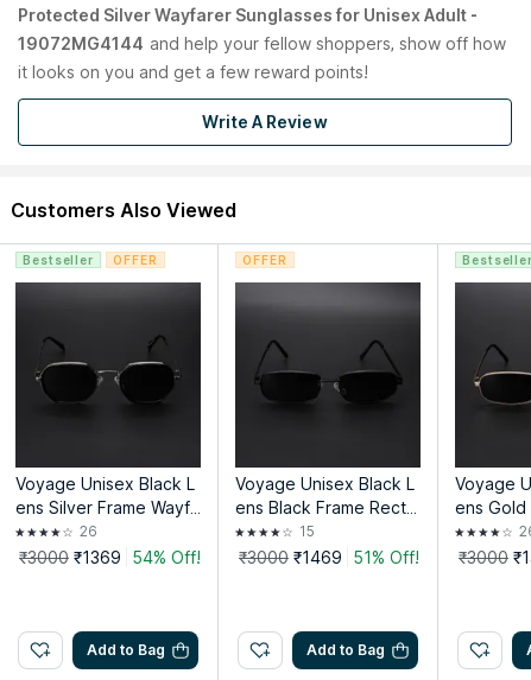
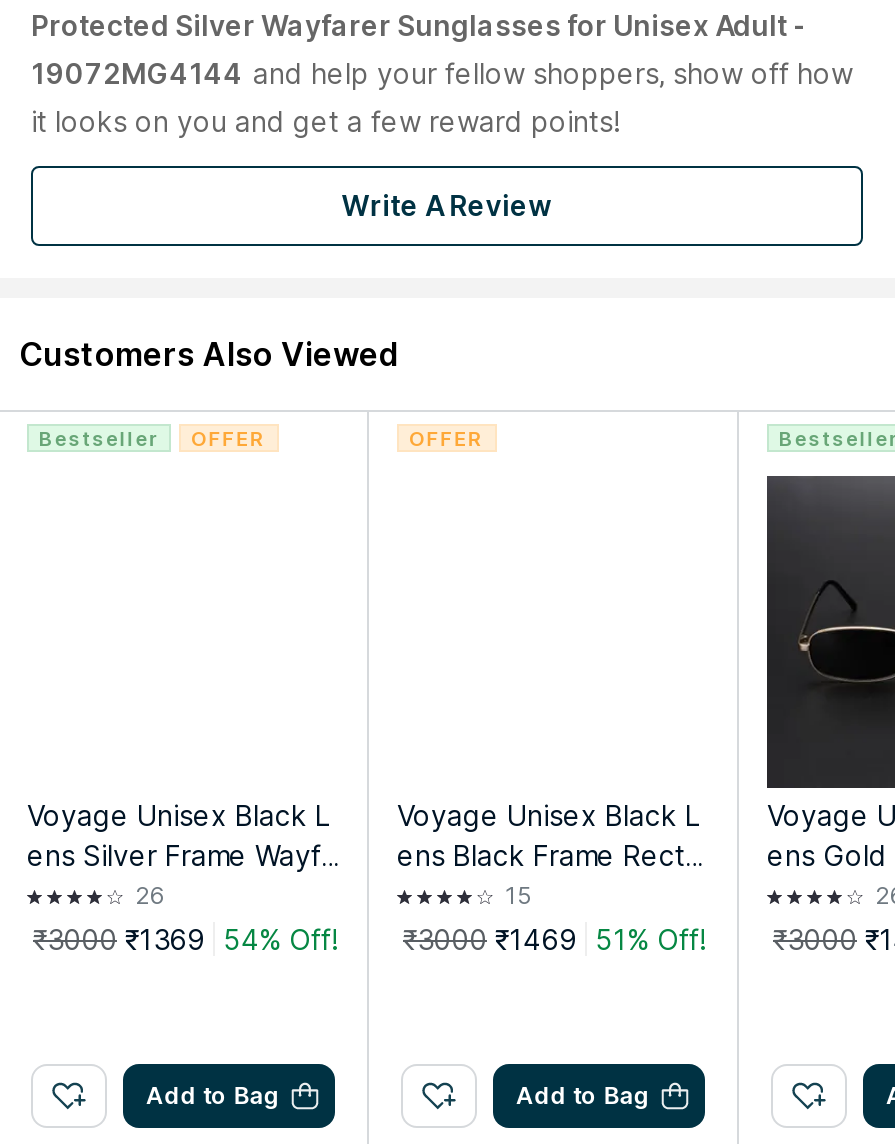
- [image]

- [image]
